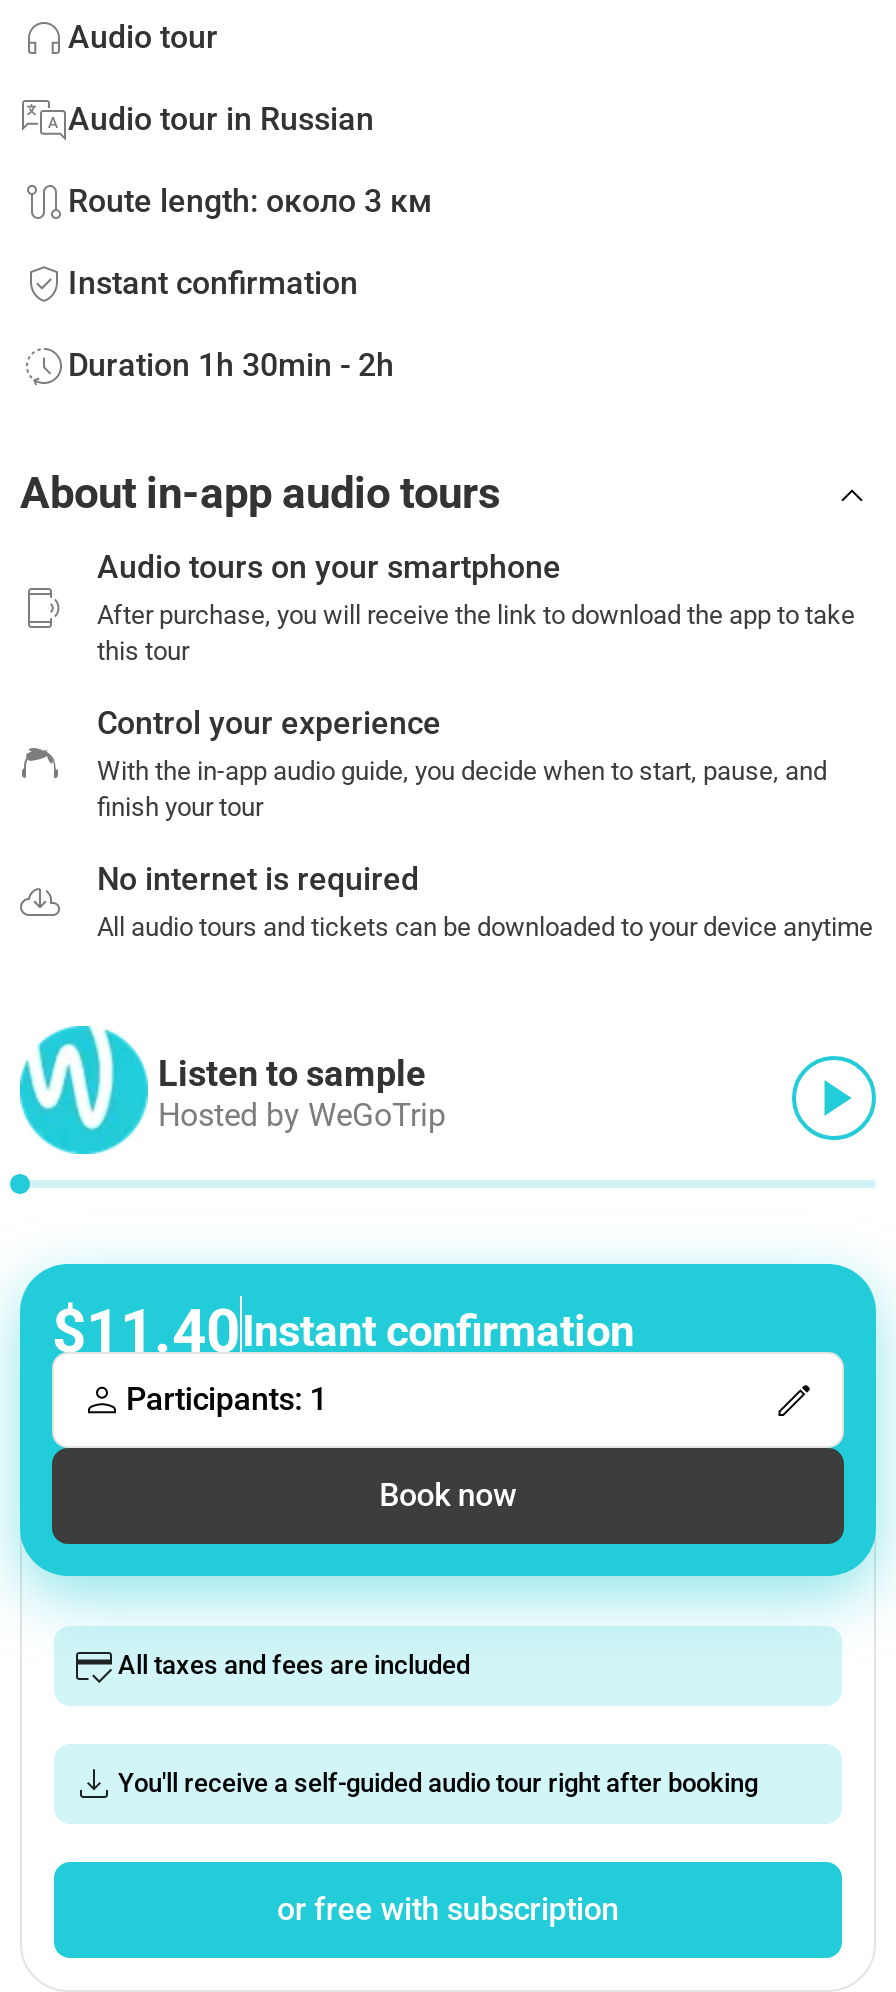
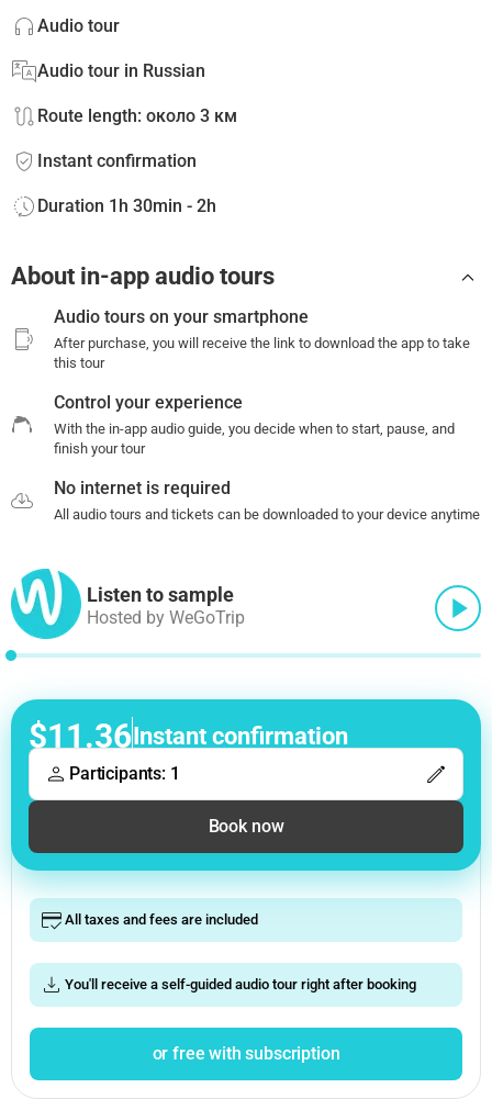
- $11.40Instant confirmation
+ $11.36Instant confirmation
